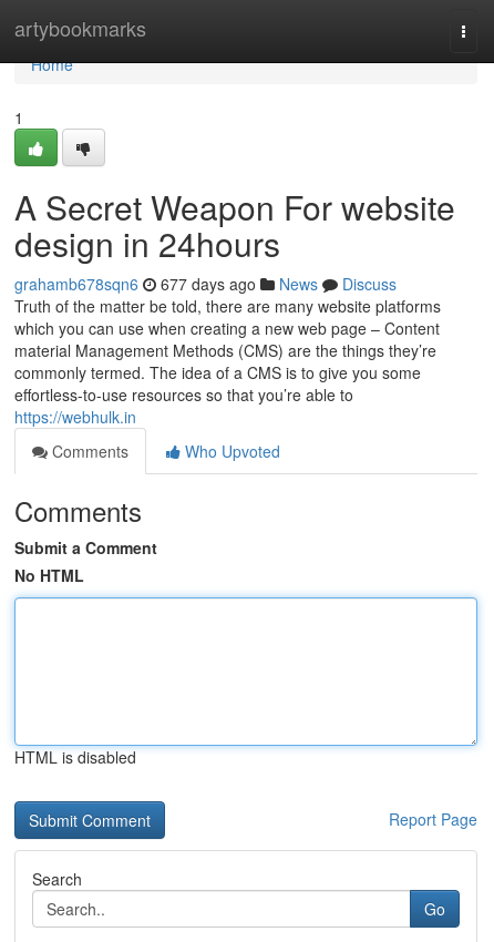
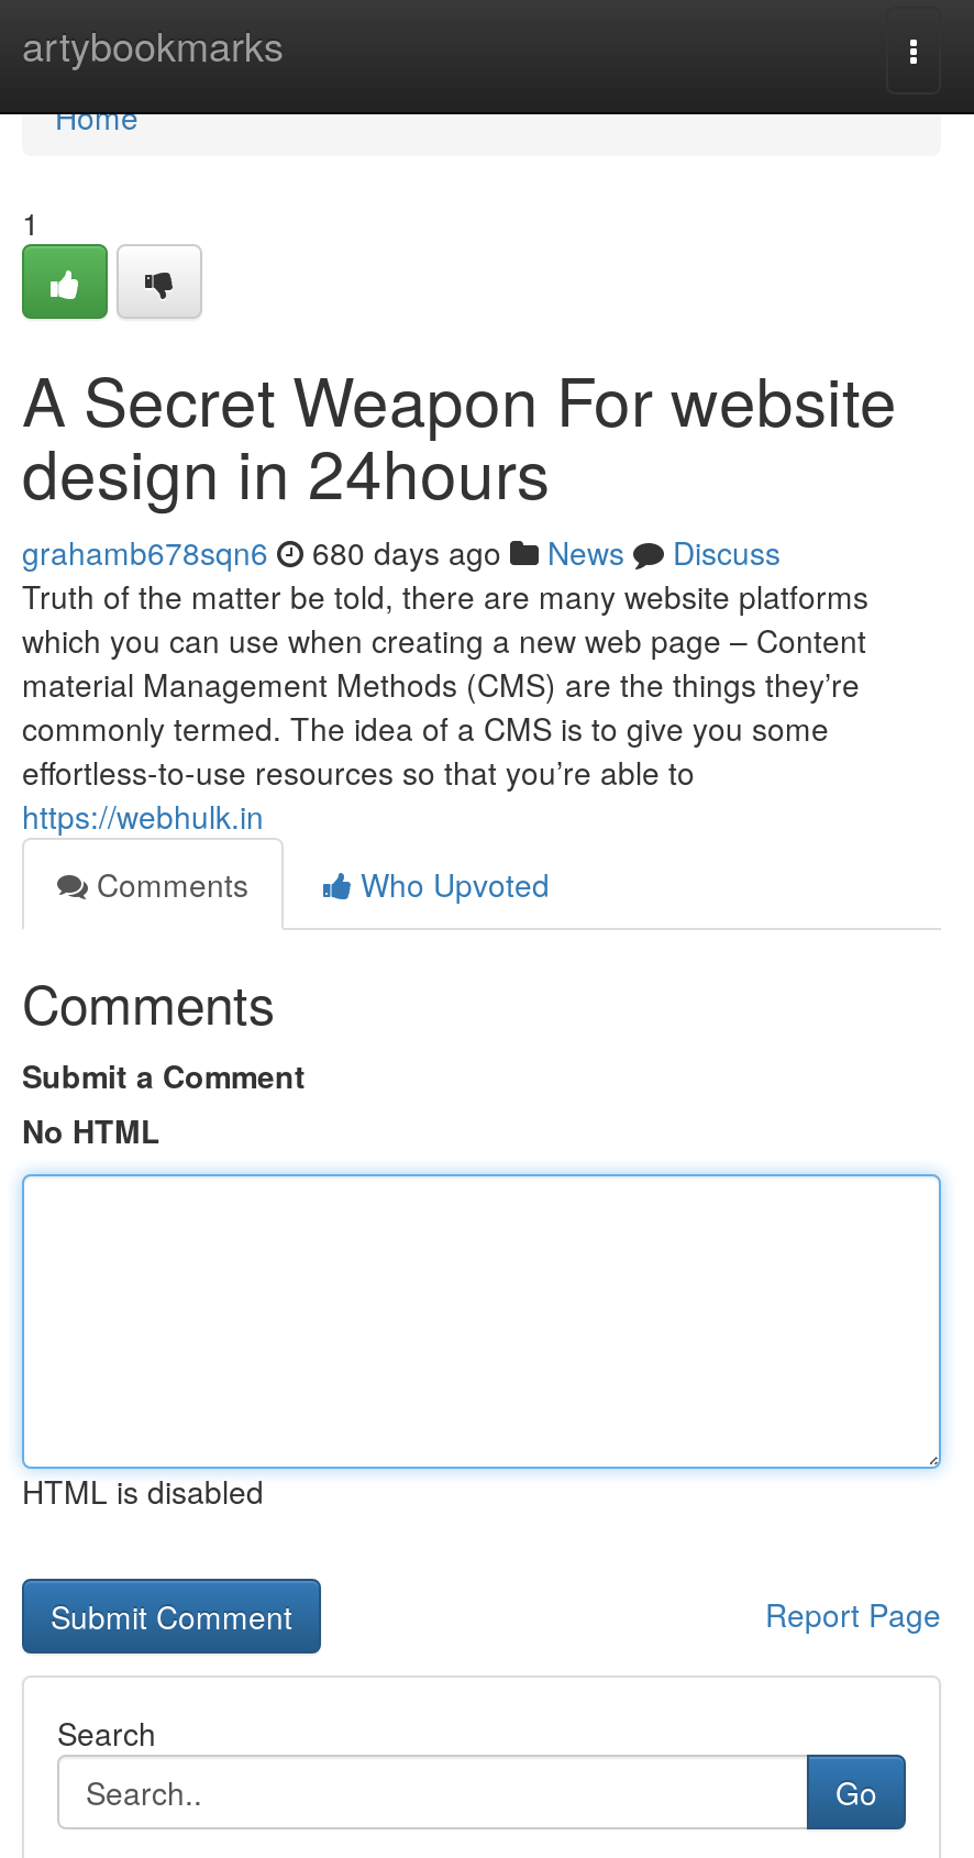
- grahamb678sqn6 677 days ago News Discuss
+ grahamb678sqn6 680 days ago News Discuss
